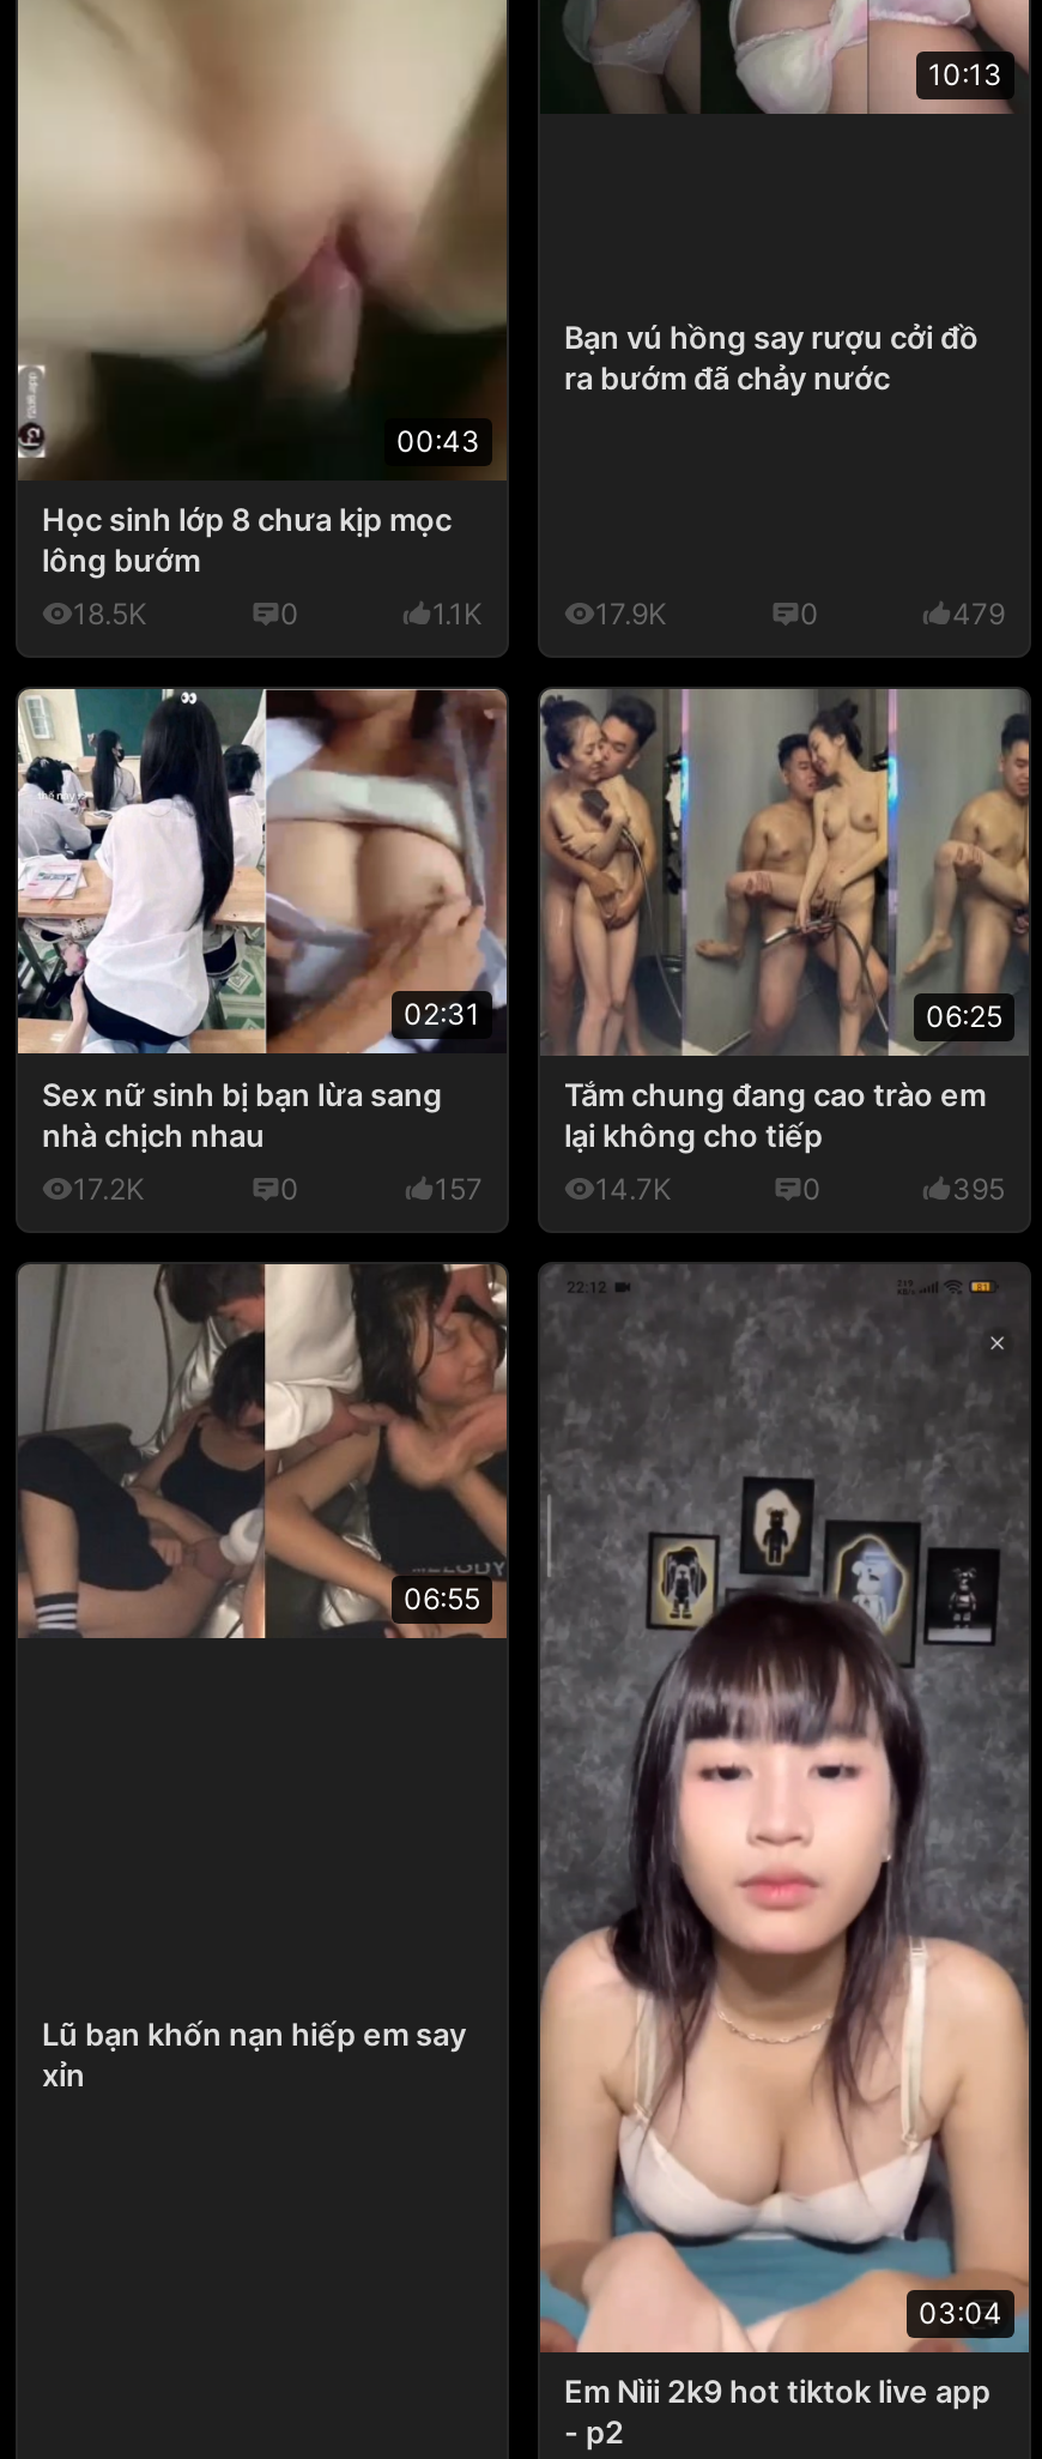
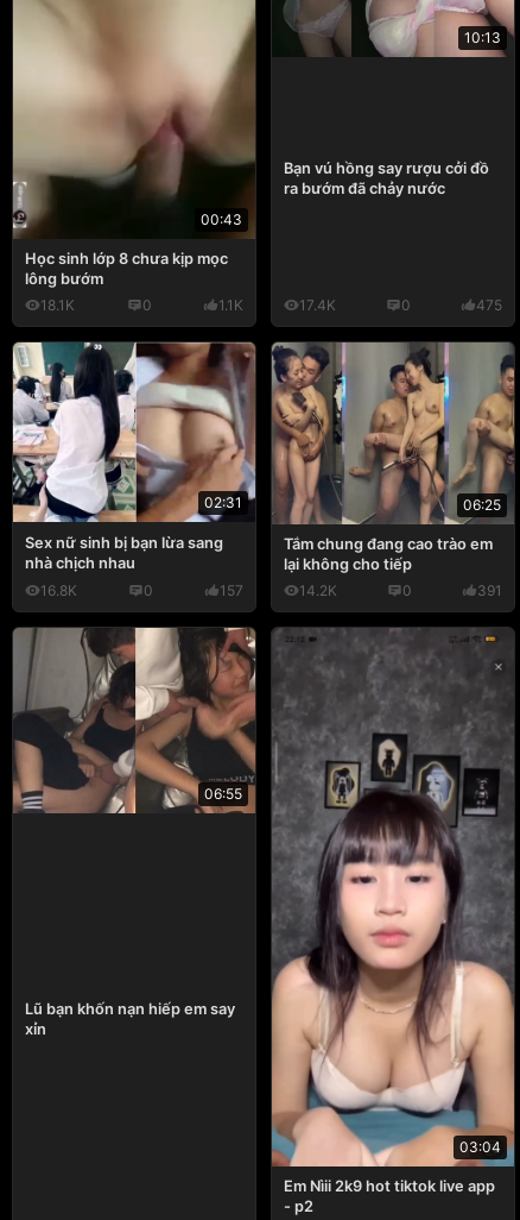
- 18.5K
+ 18.1K

- 17.9K
+ 17.4K

- 479
+ 475

- 17.2K
+ 16.8K

- 14.7K
+ 14.2K

- 395
+ 391
